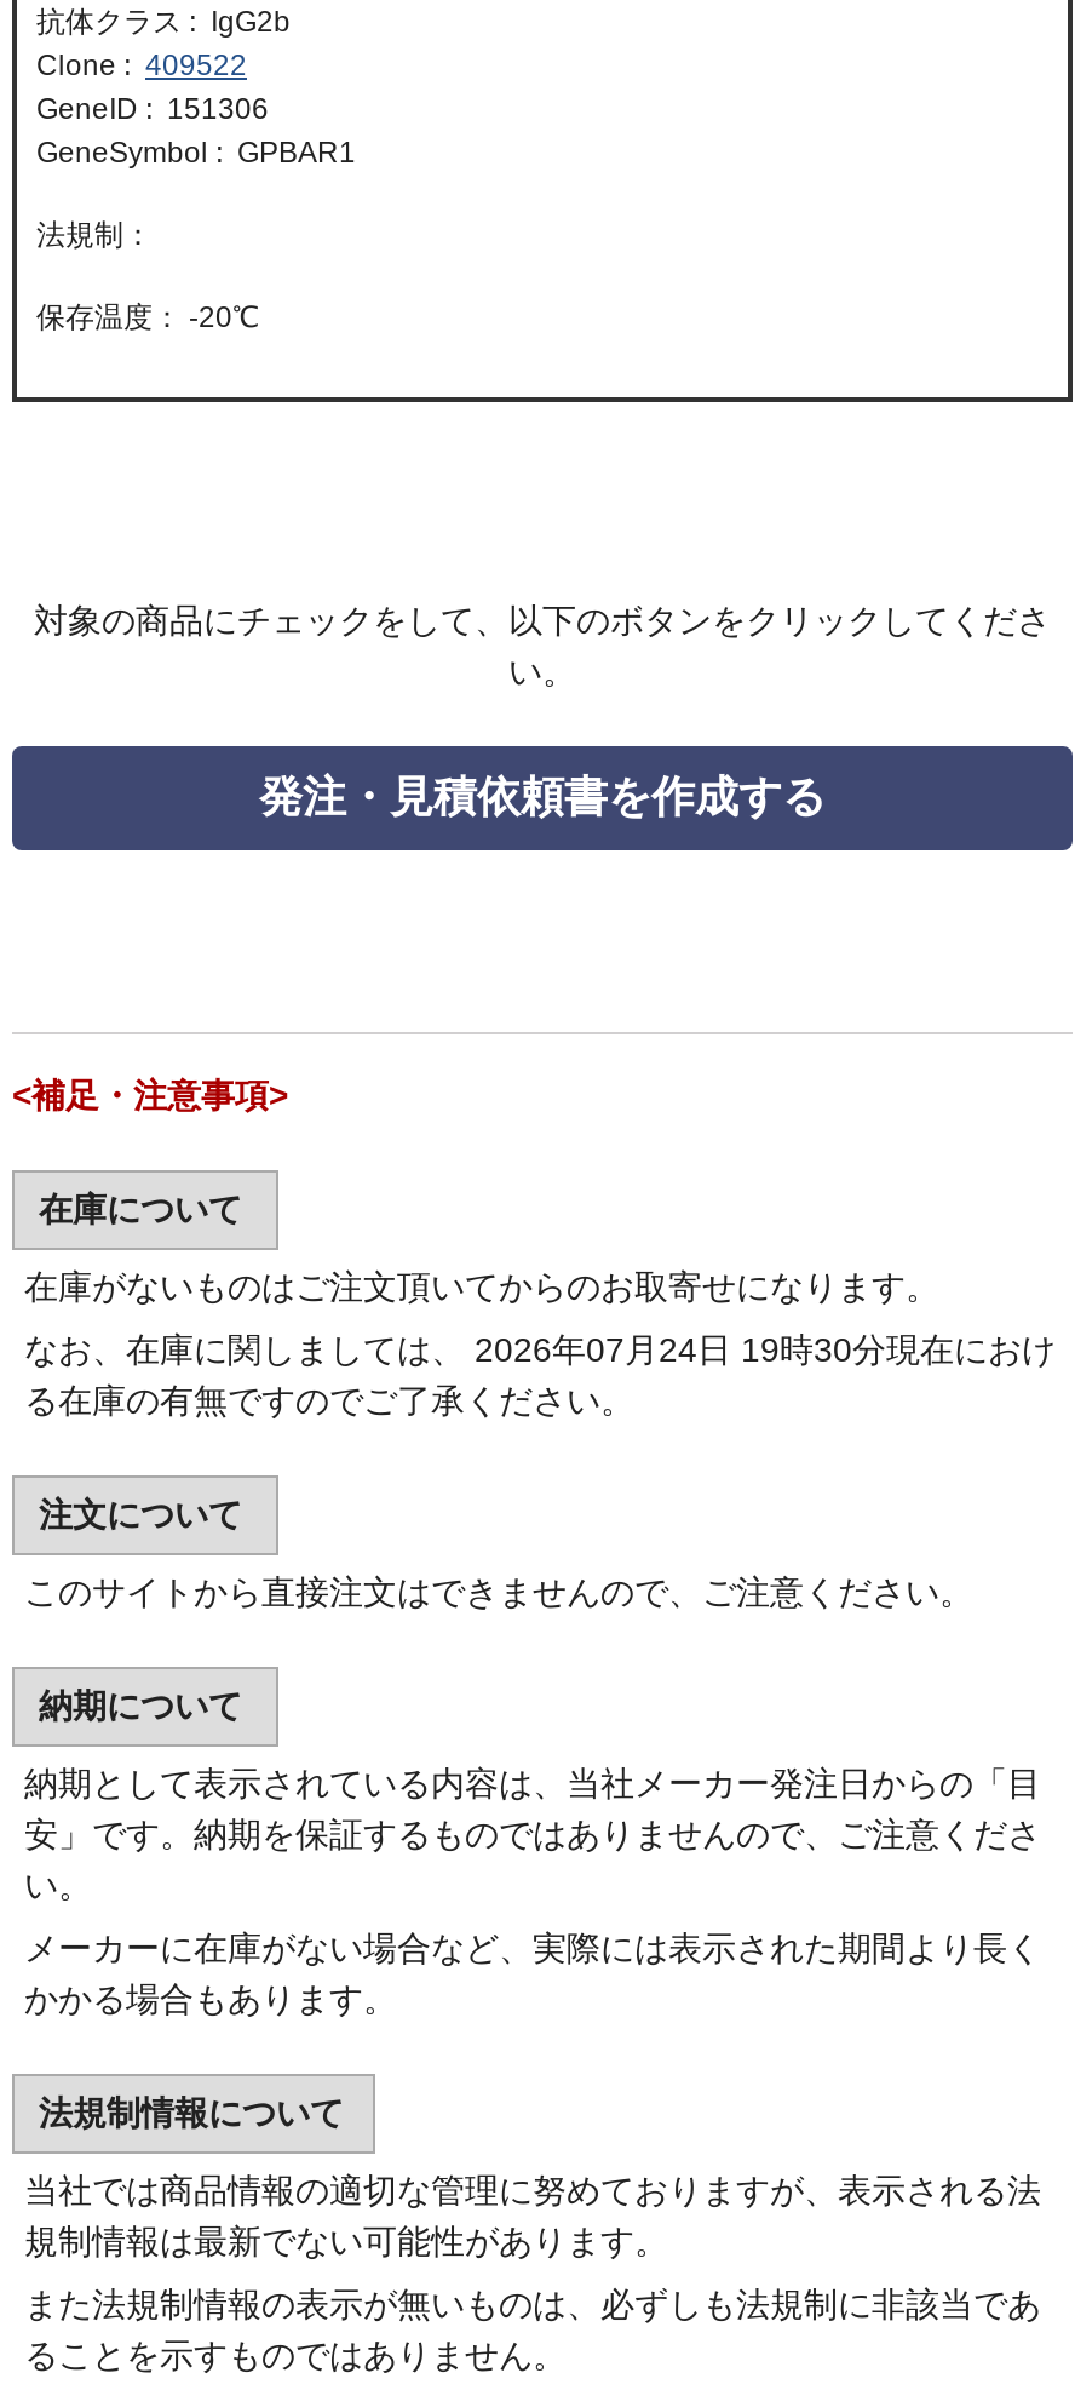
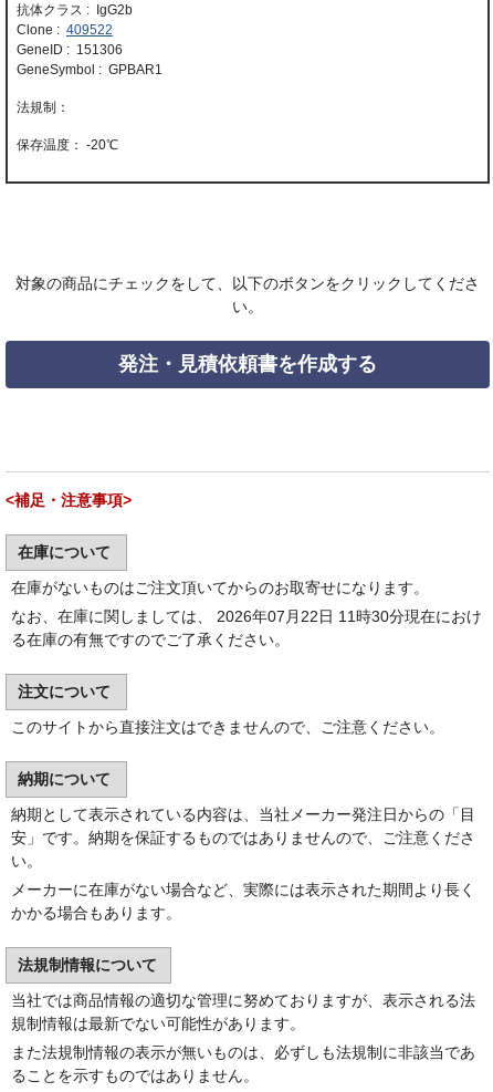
- なお、在庫に関しましては、 2026年07月24日 19時30分現在におけ
+ なお、在庫に関しましては、 2026年07月22日 11時30分現在におけ
